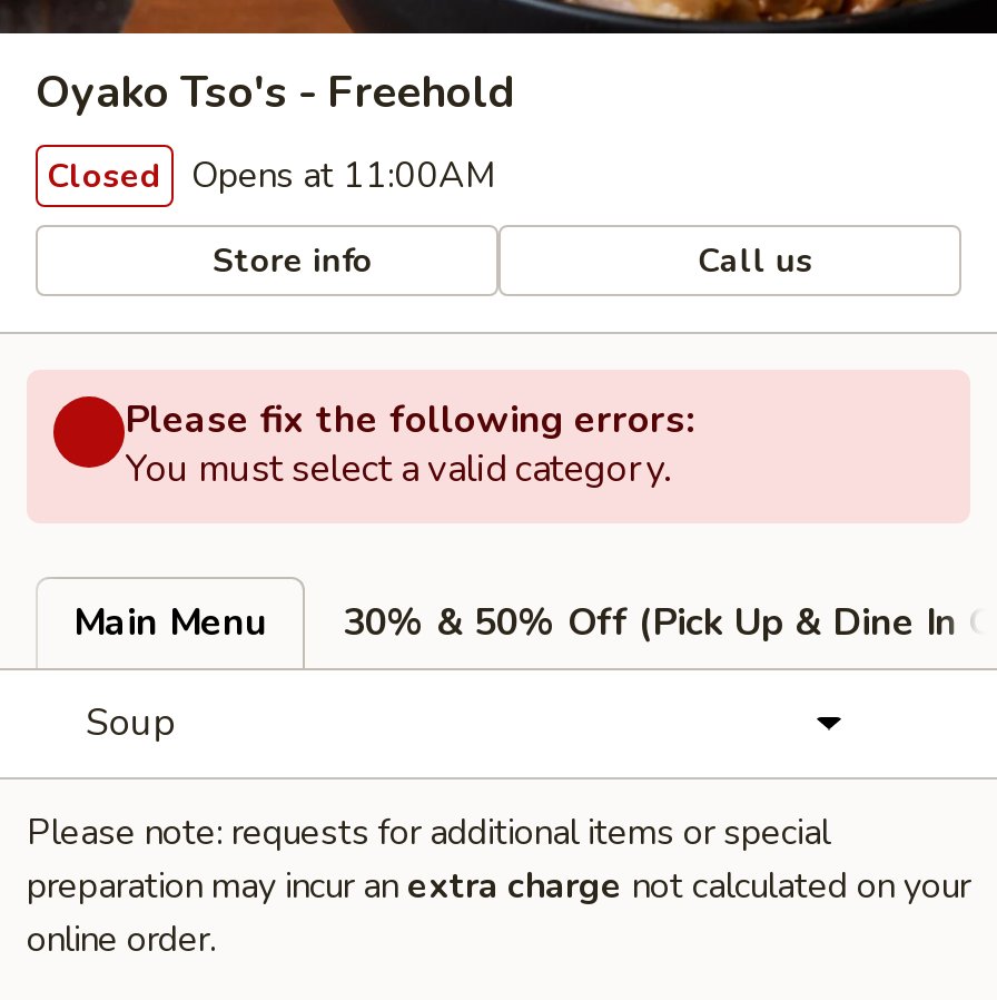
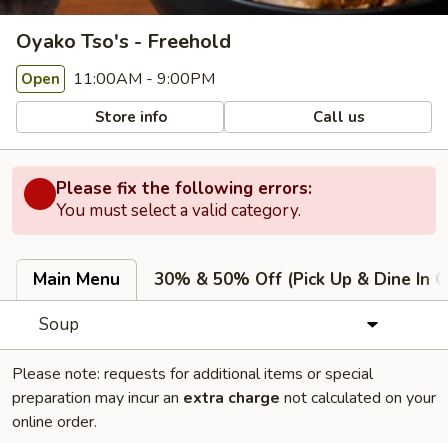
- Closed Opens at 11:00AM
+ Open 11:00AM - 9:00PM
